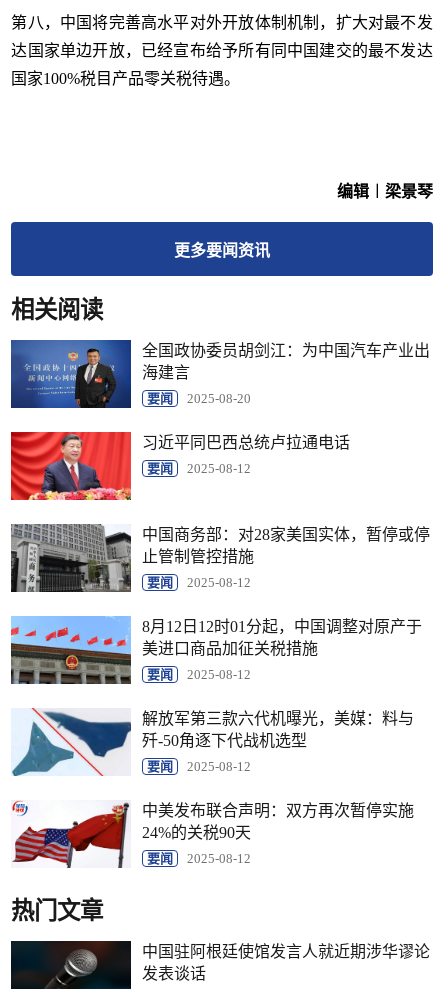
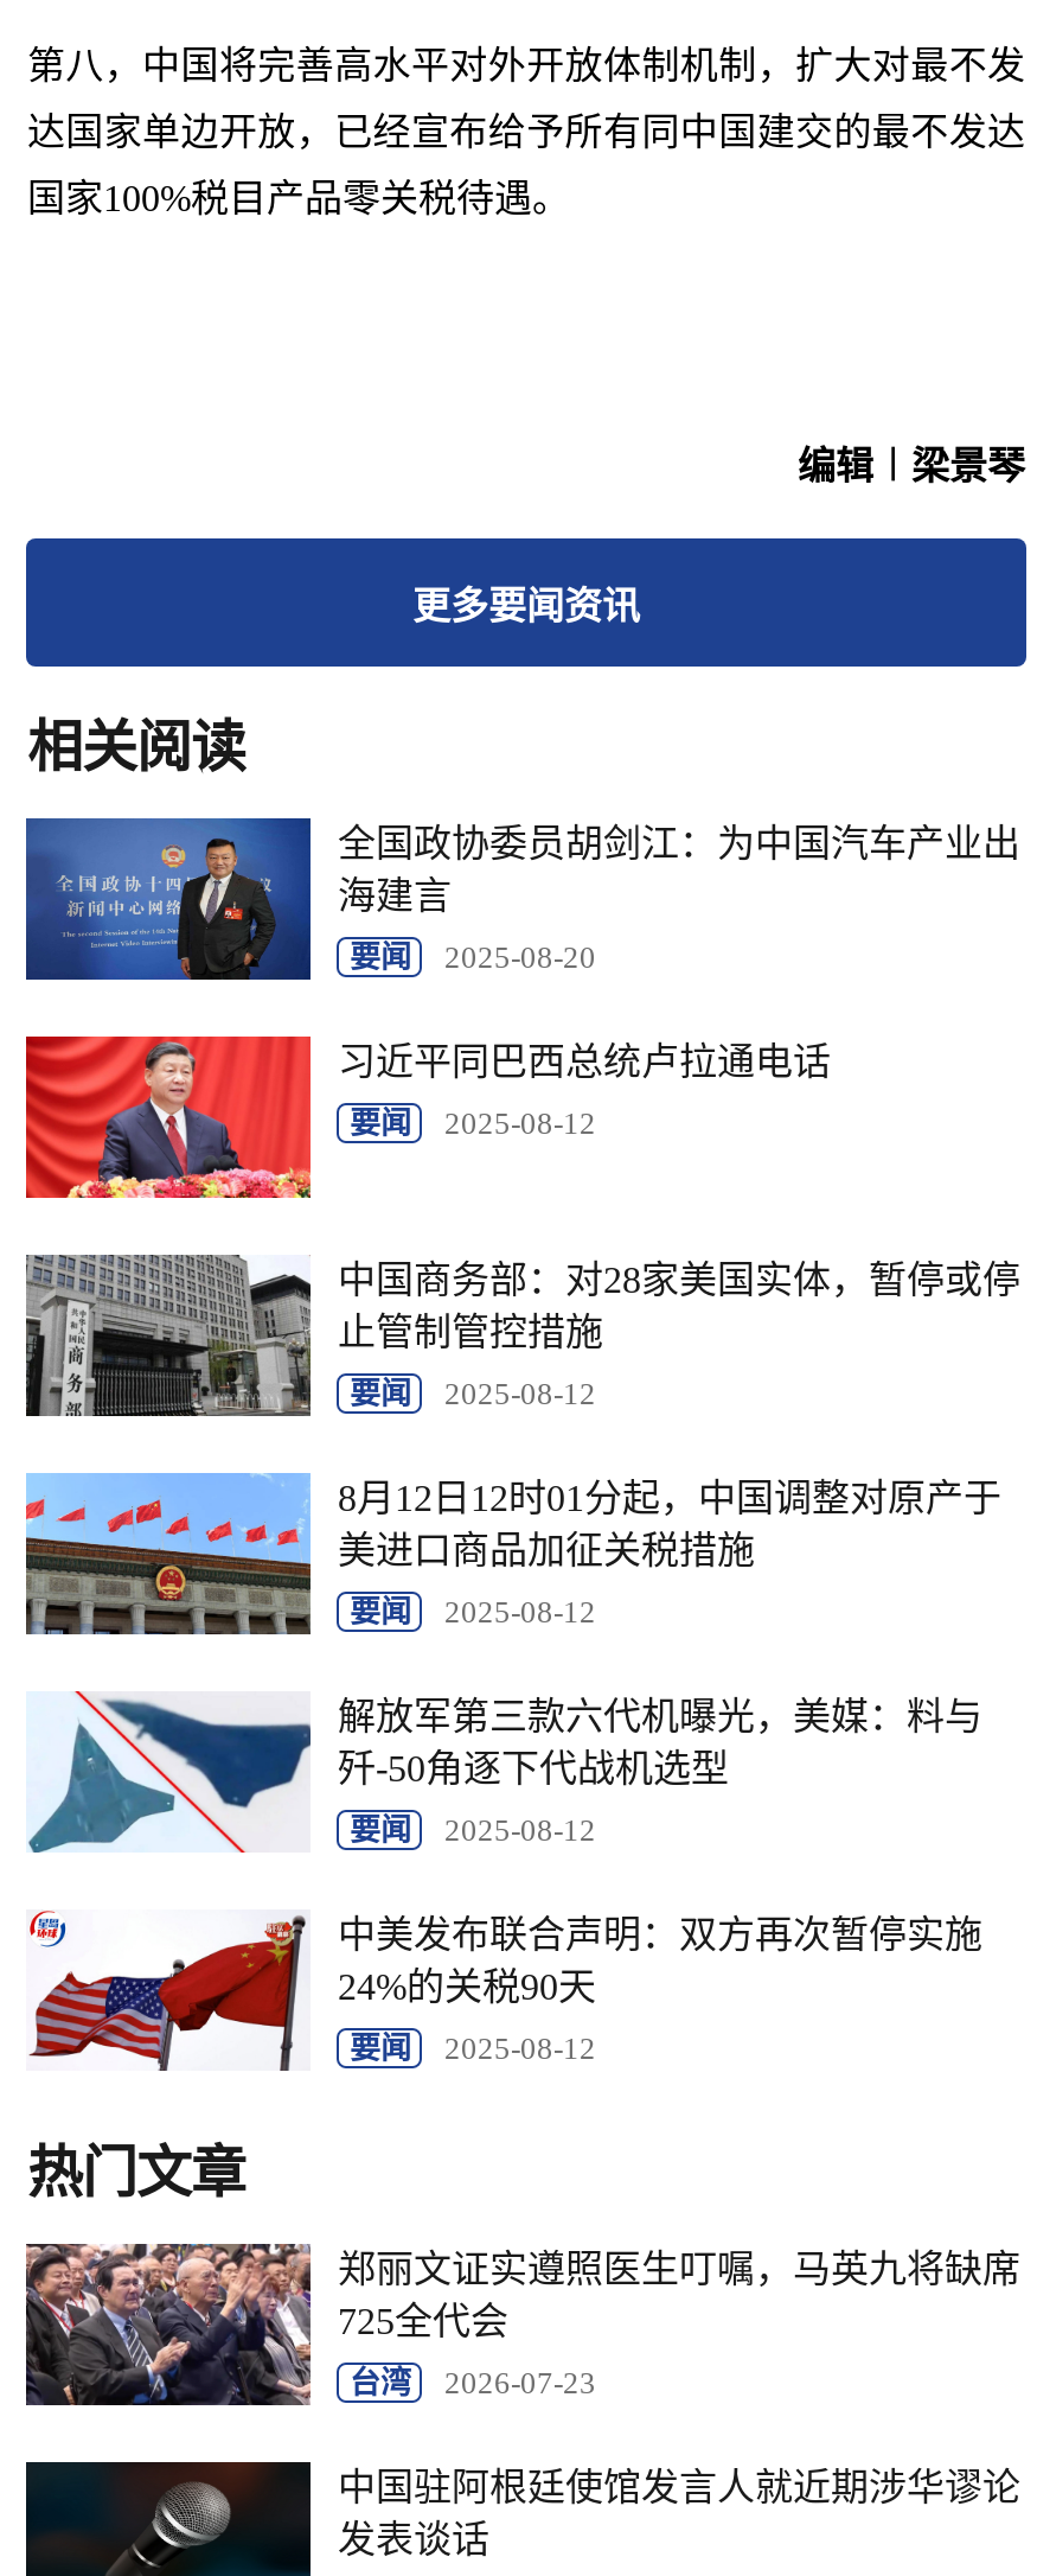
+ [image]
+ 郑丽文证实遵照医生叮嘱，马英九将缺席
+ 725全代会
+ 台湾
+ 2026-07-23
